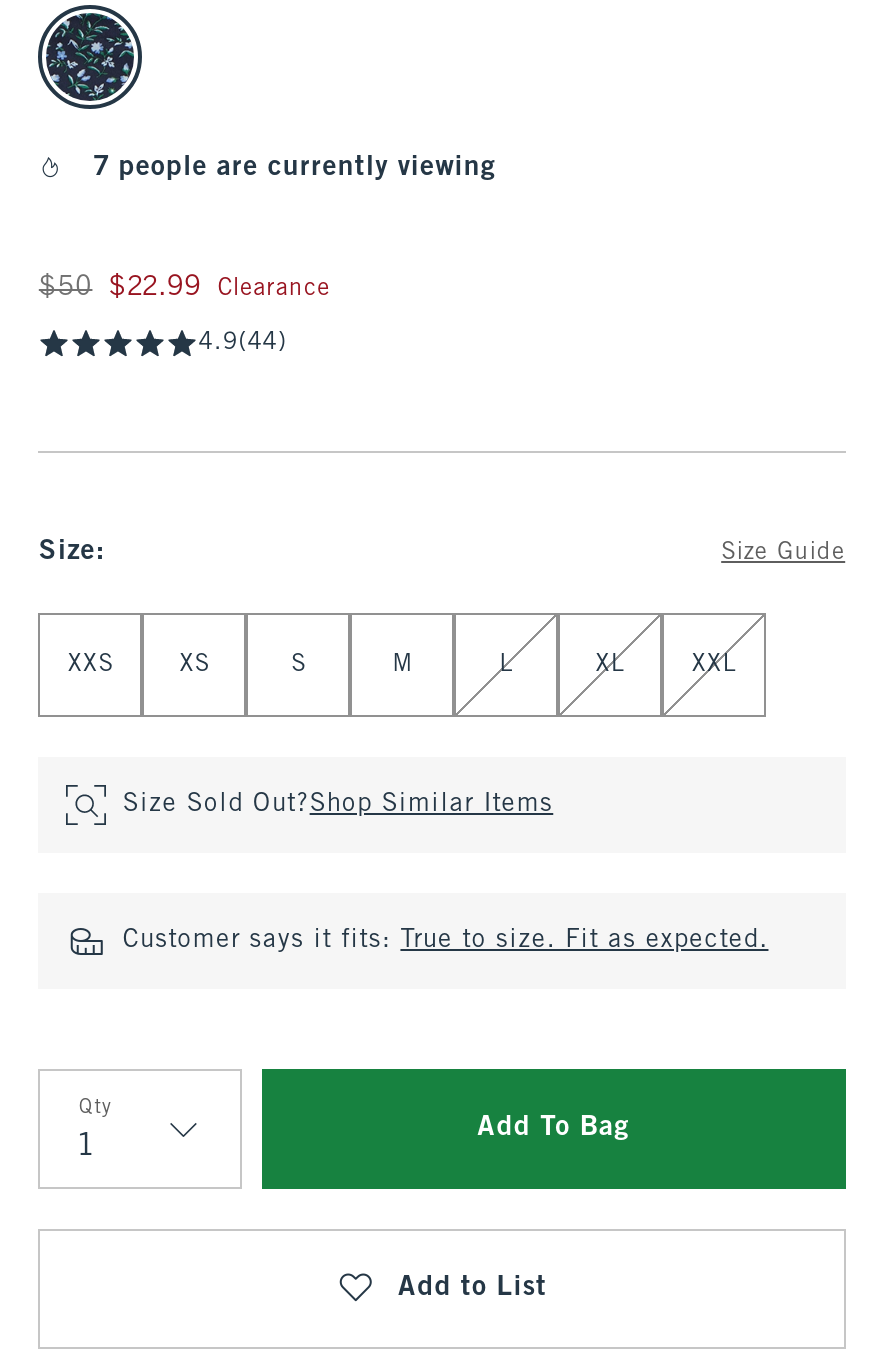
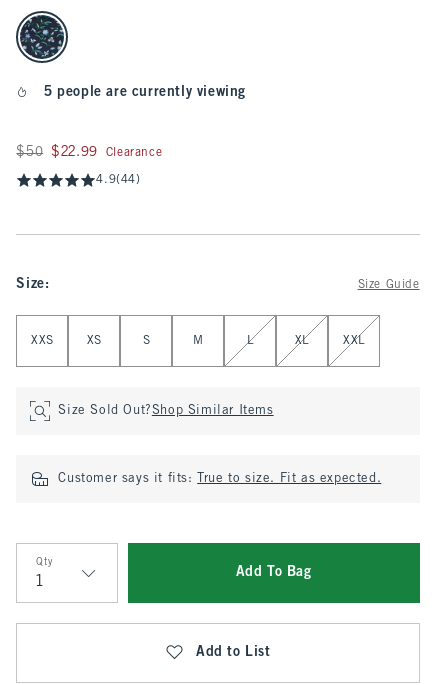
- 7 people are currently viewing
+ 5 people are currently viewing
